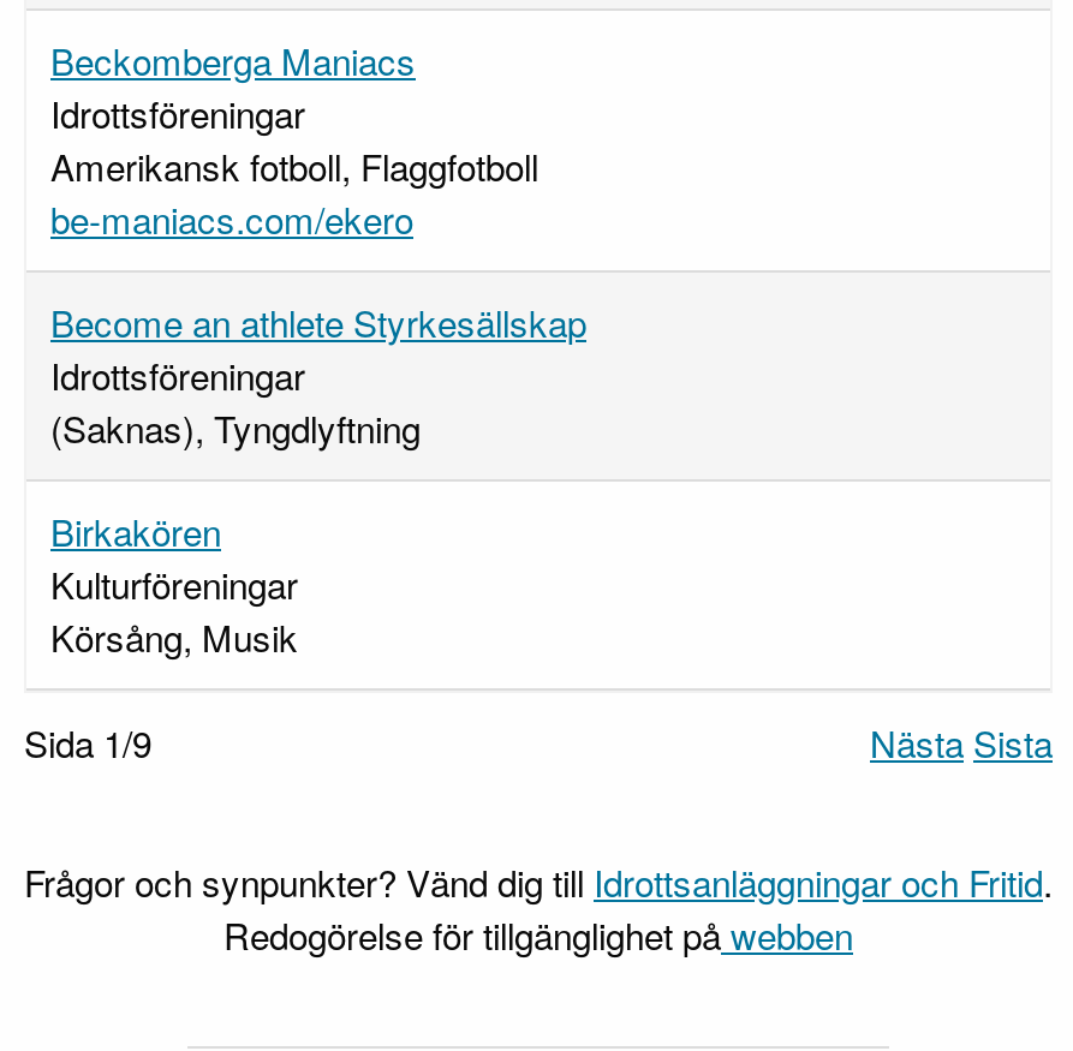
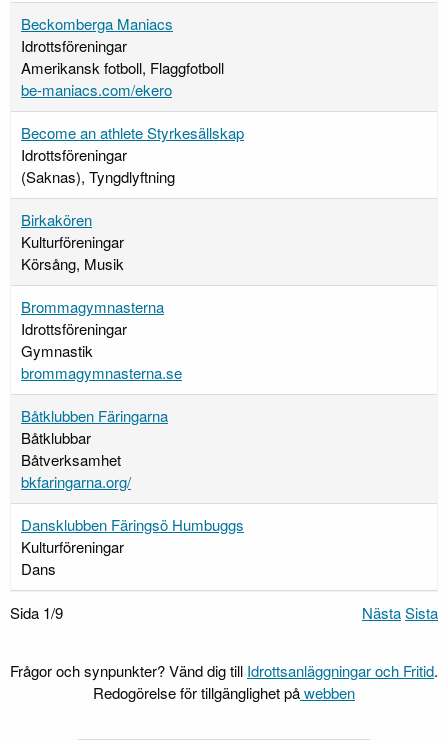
+ Brommagymnasterna
+ Idrottsföreningar
+ Gymnastik
+ brommagymnasterna.se
+ Båtklubben Färingarna
+ Båtklubbar
+ Båtverksamhet
+ bkfaringarna.org/
+ Dansklubben Färingsö Humbuggs
+ Kulturföreningar
+ Dans
